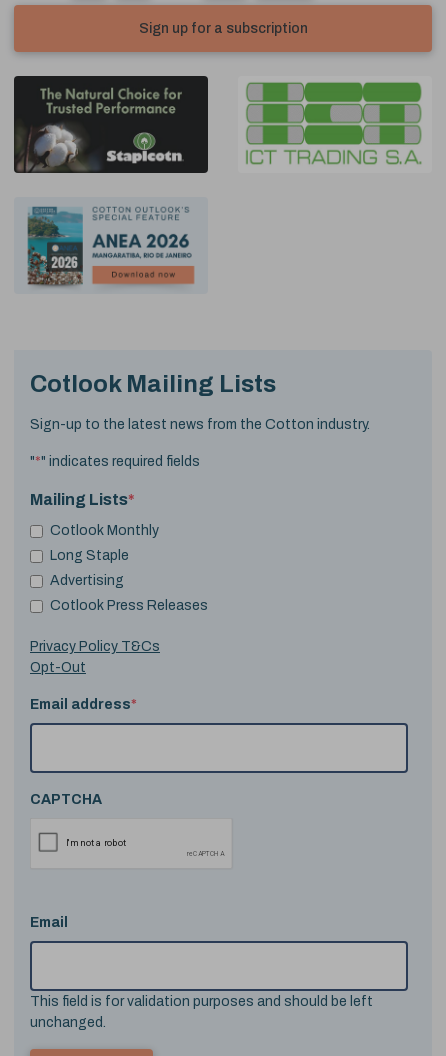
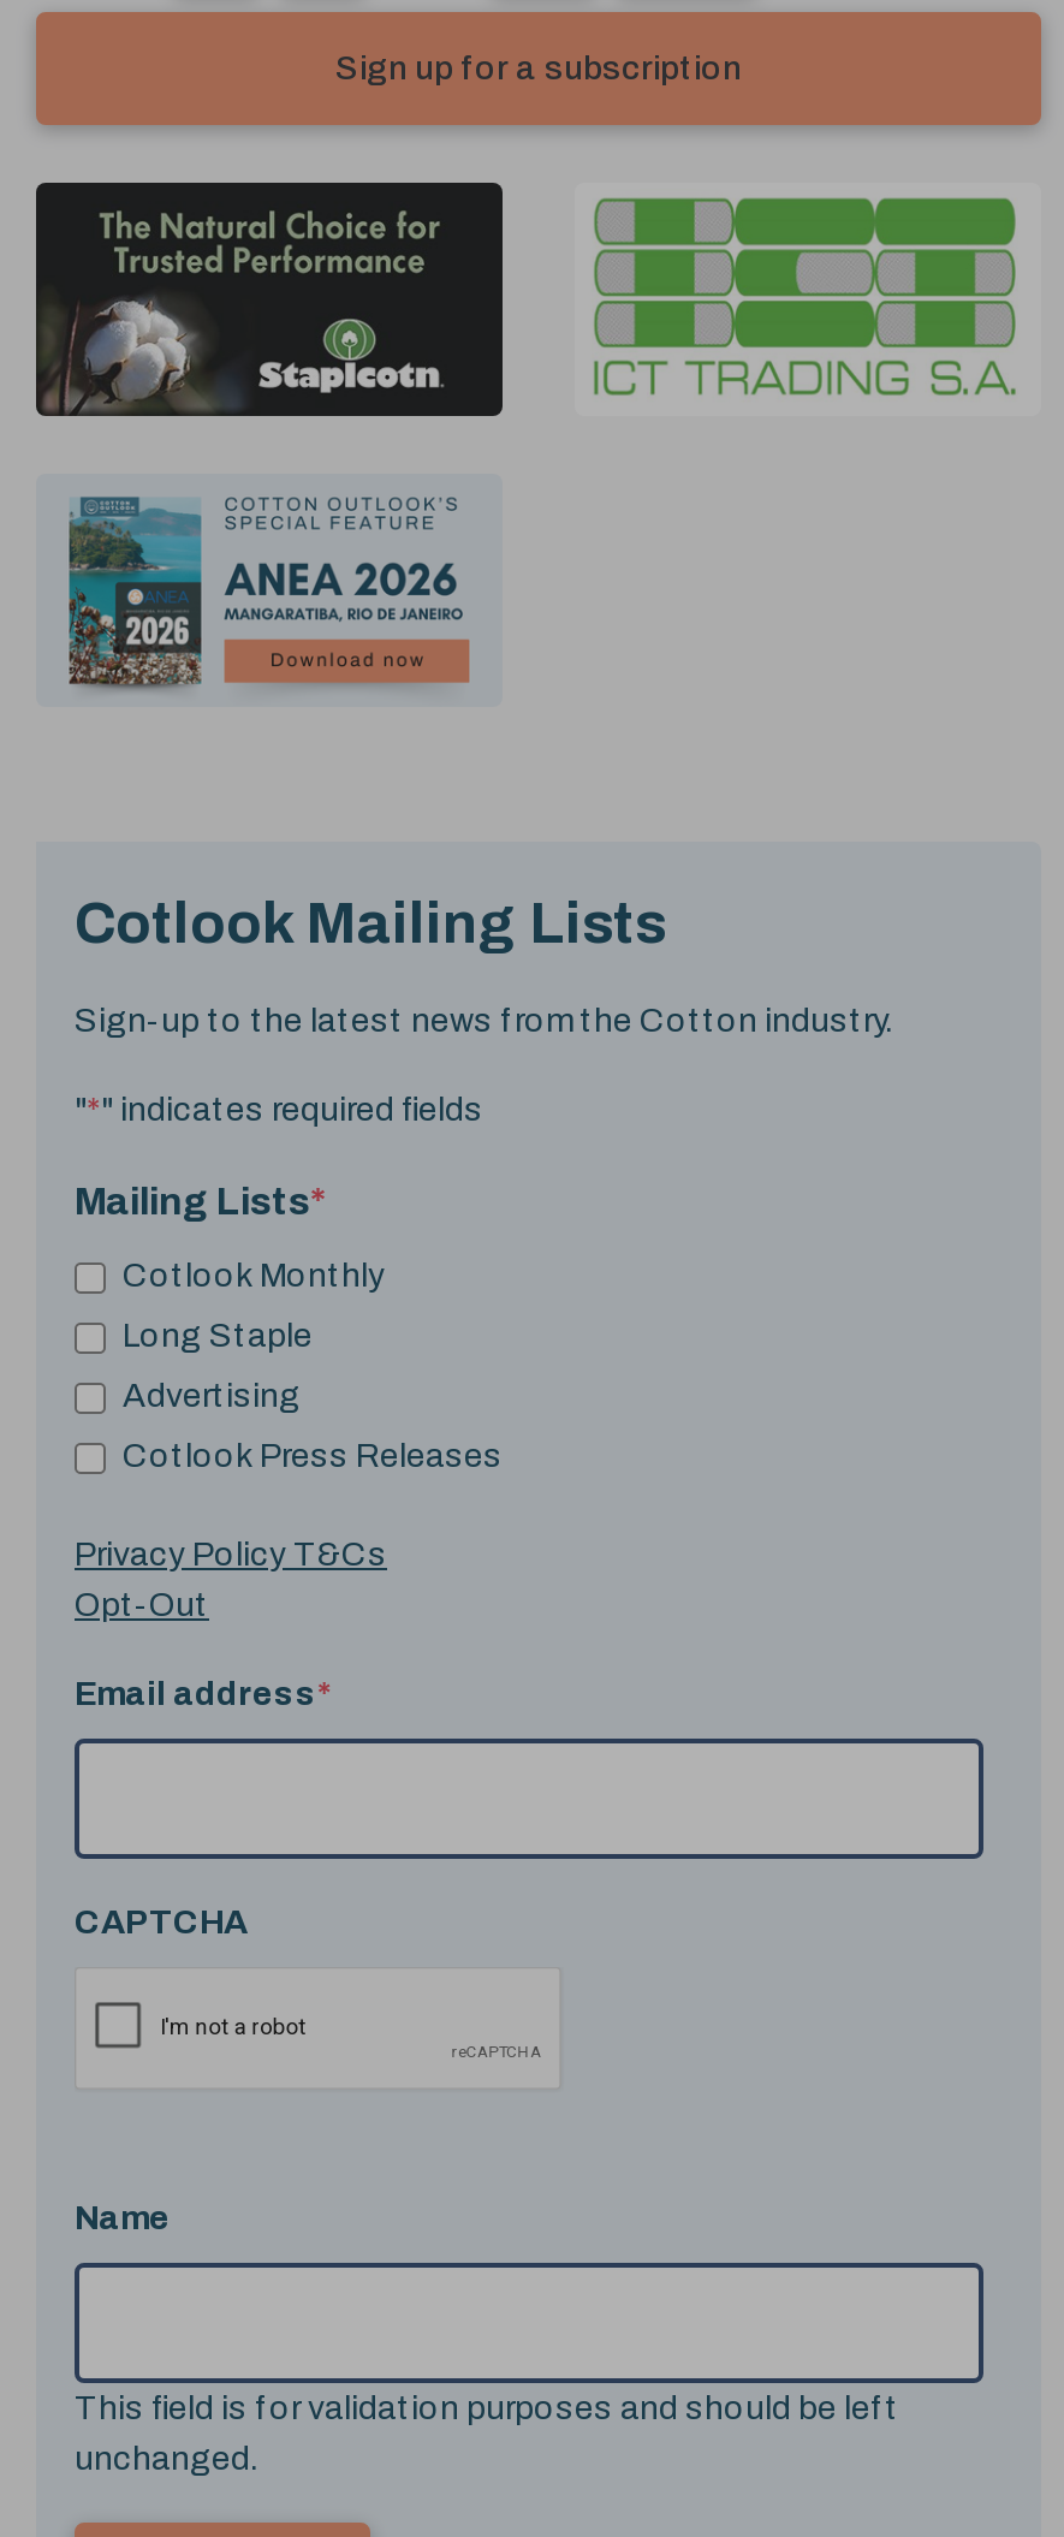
- Email
+ Name
